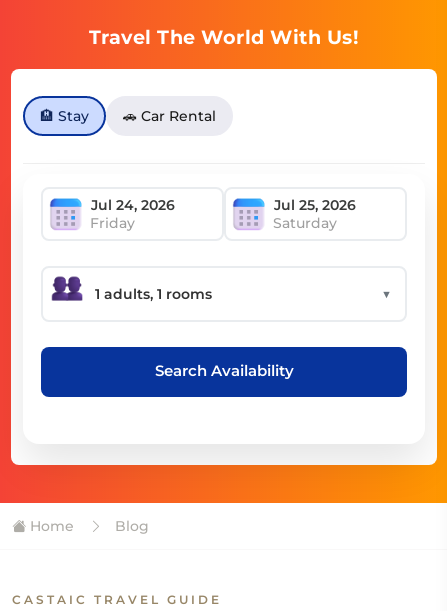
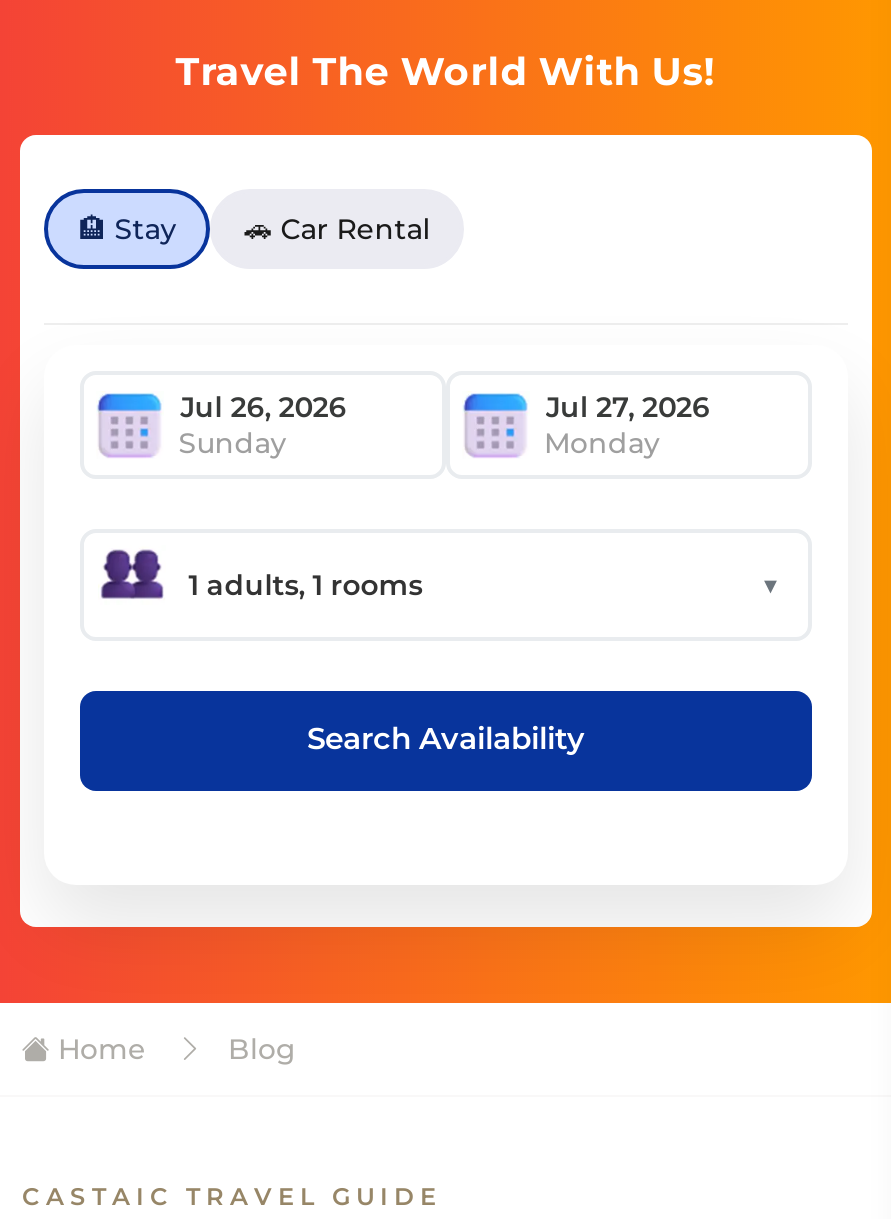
- Friday
- Saturday
+ Sunday
+ Monday
